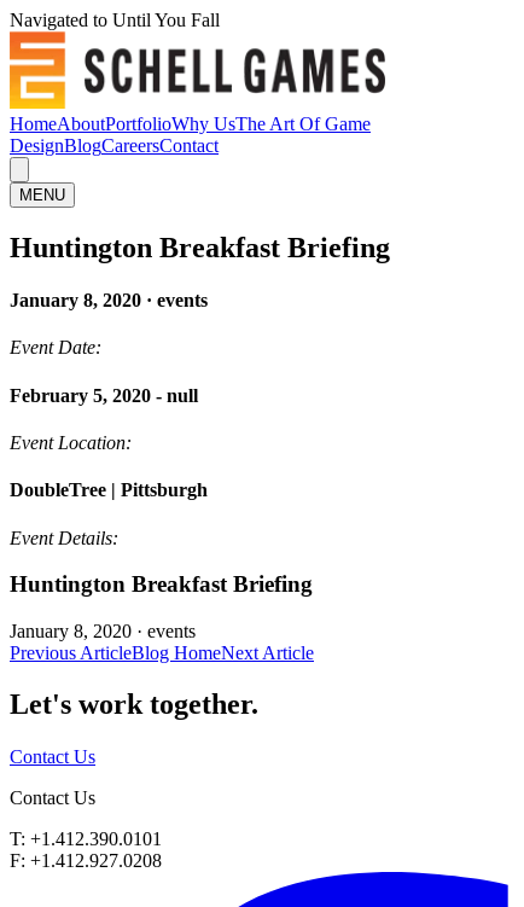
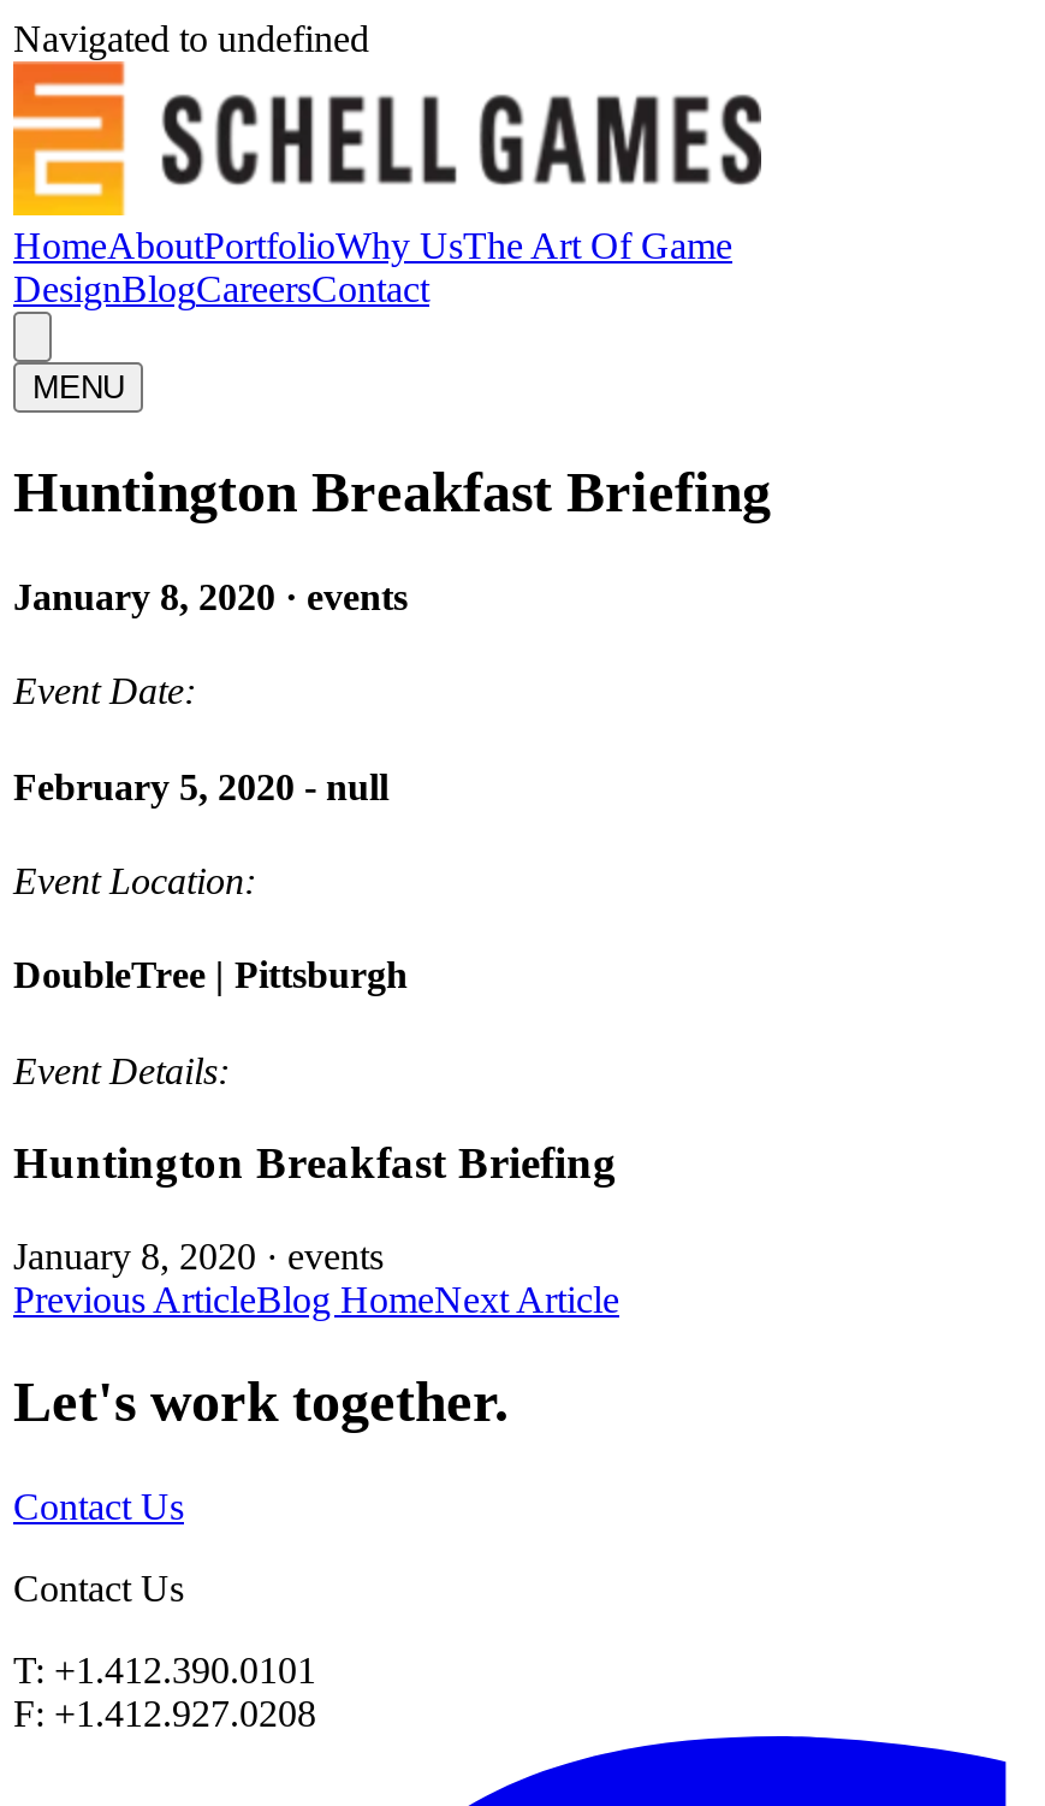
- Navigated to Until You Fall
+ Navigated to undefined
